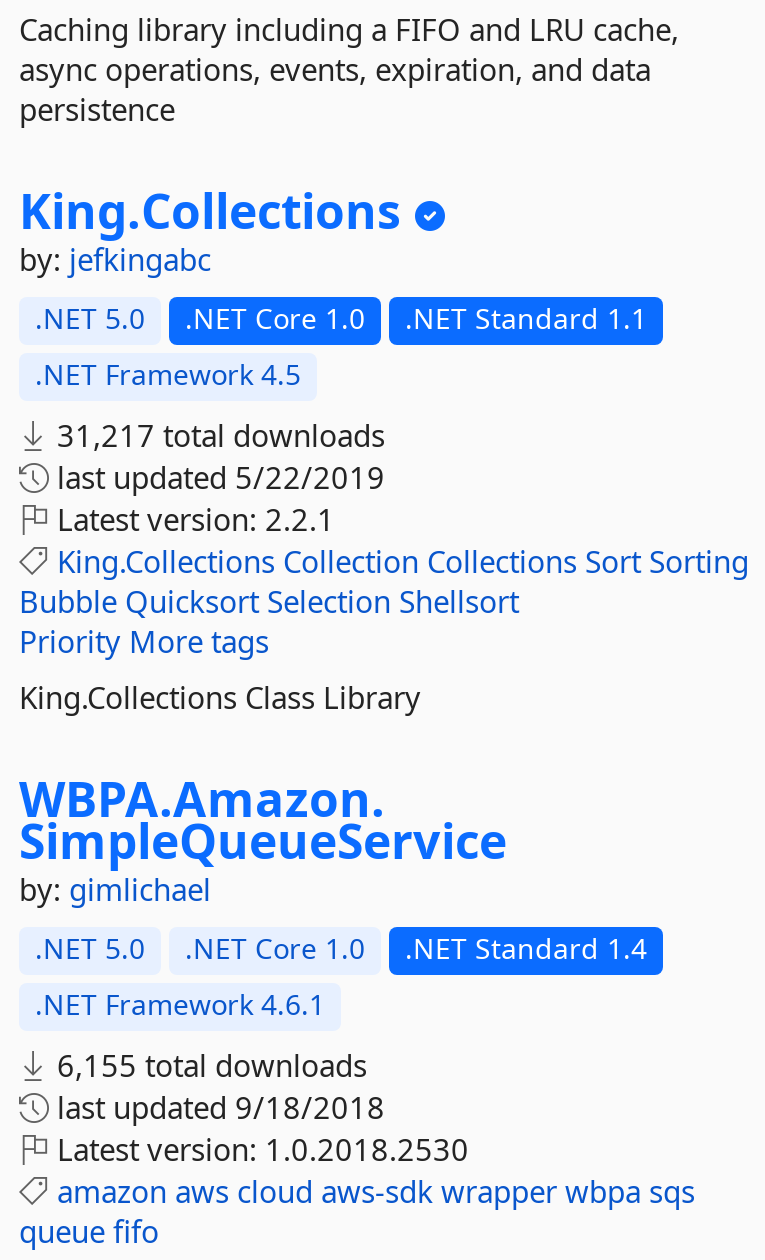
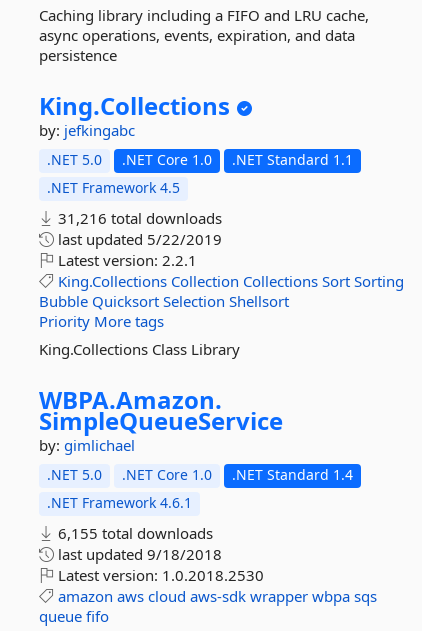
- 31,217 total downloads
+ 31,216 total downloads
